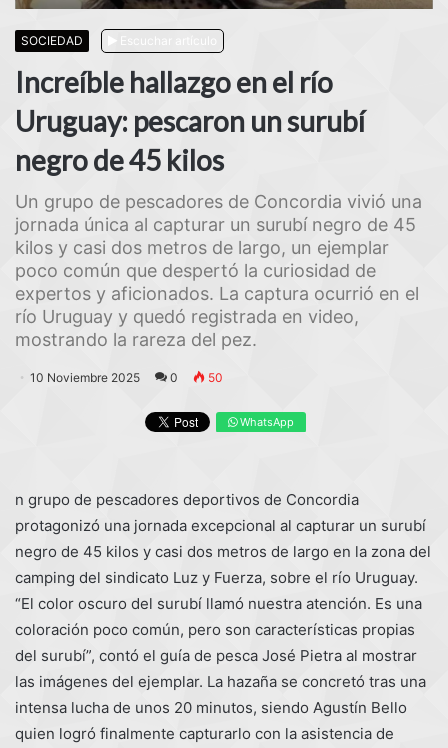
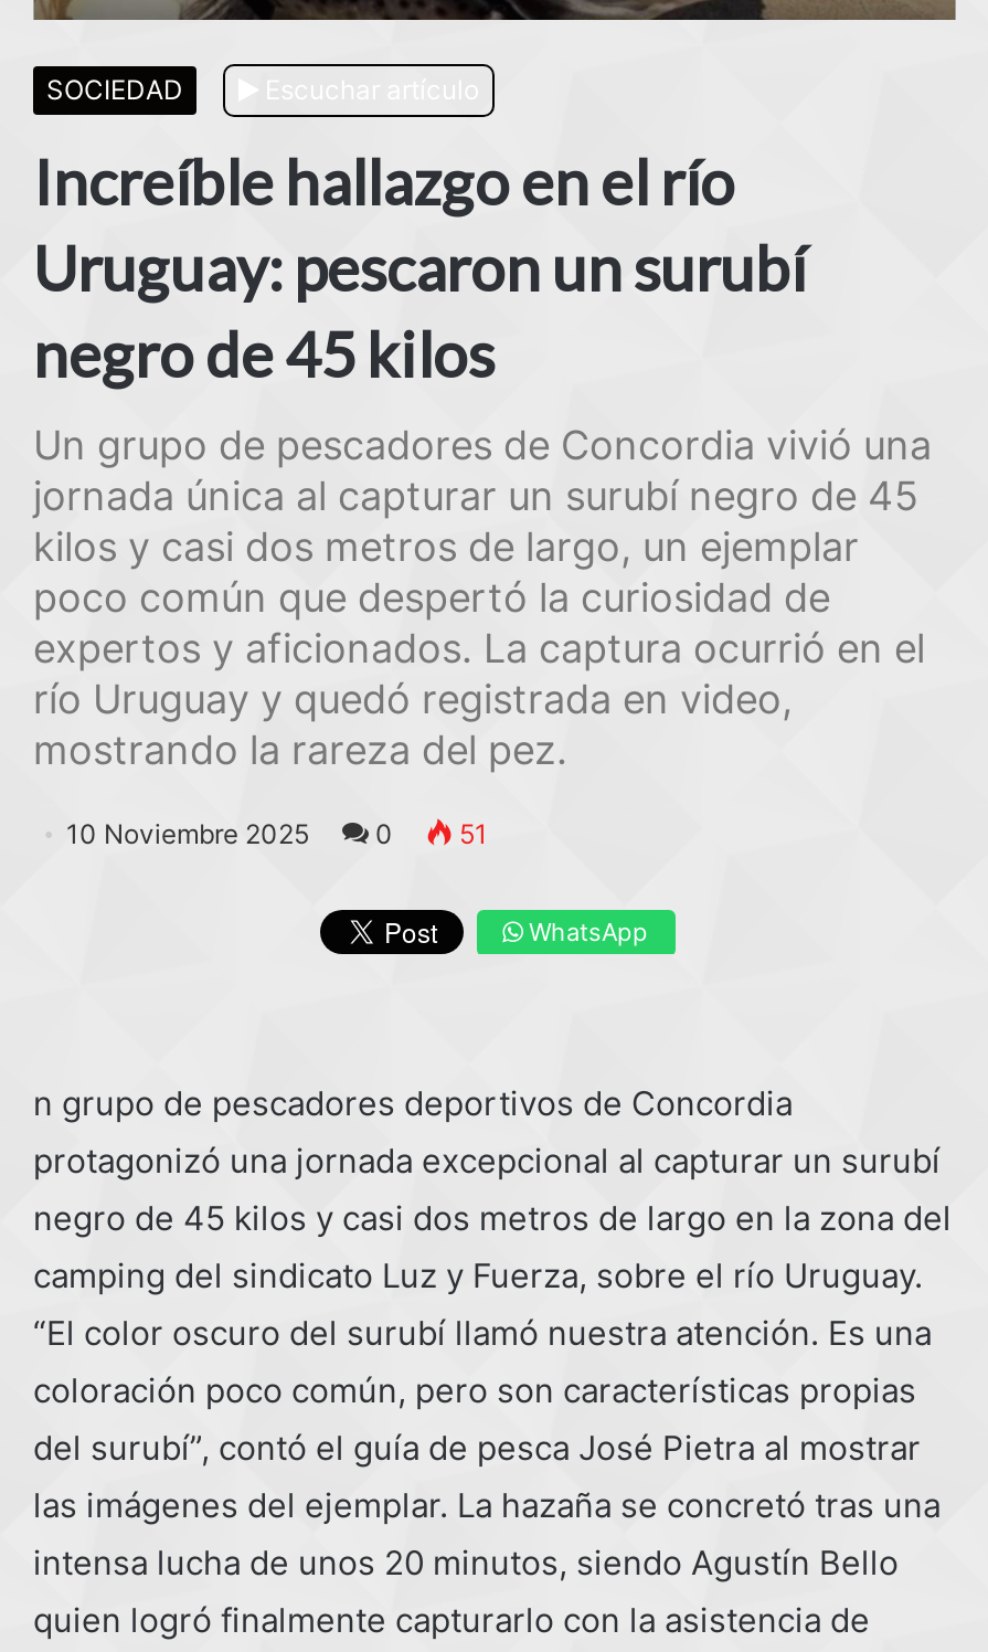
- 10 Noviembre 2025 0 50
+ 10 Noviembre 2025 0 51
